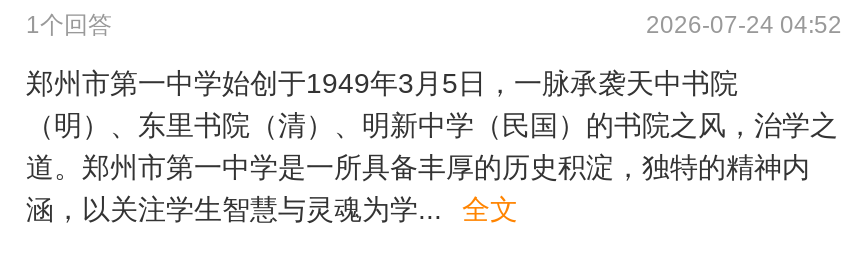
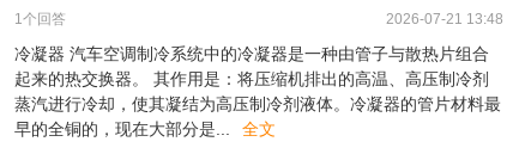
- 2026-07-24 04:52
+ 2026-07-21 13:48

- 郑州市第一中学始创于1949年3月5日，一脉承袭天中书院
- （明）、东里书院（清）、明新中学（民国）的书院之风，治学之
- 道。郑州市第一中学是一所具备丰厚的历史积淀，独特的精神内
- 涵，以关注学生智慧与灵魂为学...
+ 冷凝器 汽车空调制冷系统中的冷凝器是一种由管子与散热片组合
+ 起来的热交换器。 其作用是：将压缩机排出的高温、高压制冷剂
+ 蒸汽进行冷却，使其凝结为高压制冷剂液体。冷凝器的管片材料最
+ 早的全铜的，现在大部分是...
